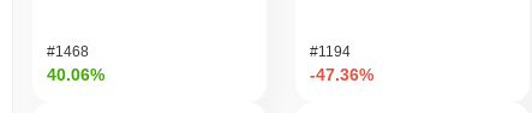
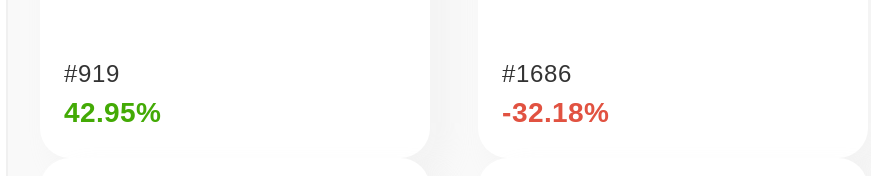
- #1468
- 40.06%
+ #919
+ 42.95%

- #1194
- -47.36%
+ #1686
+ -32.18%
